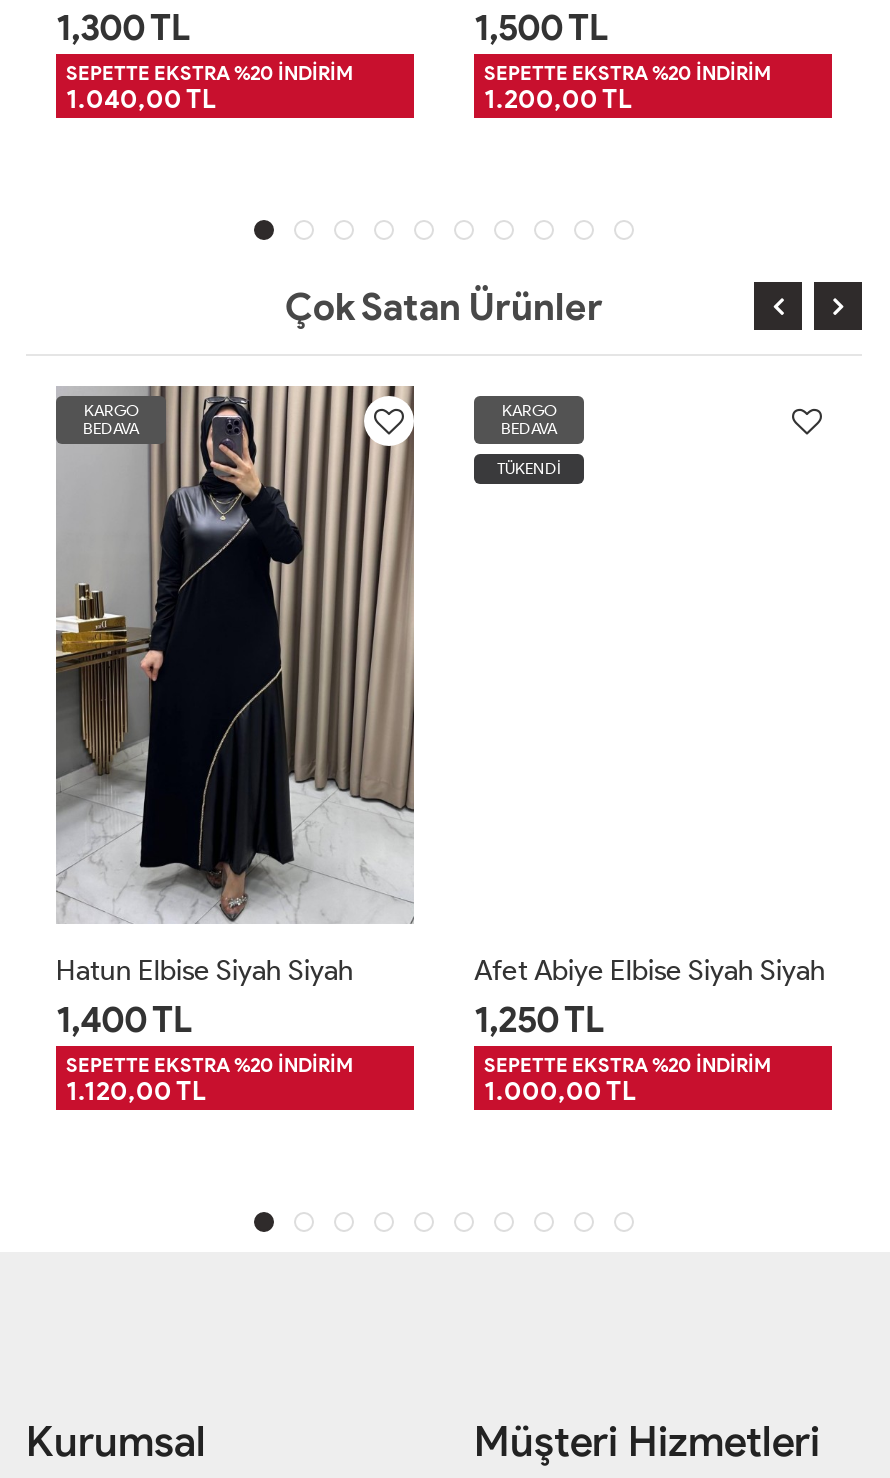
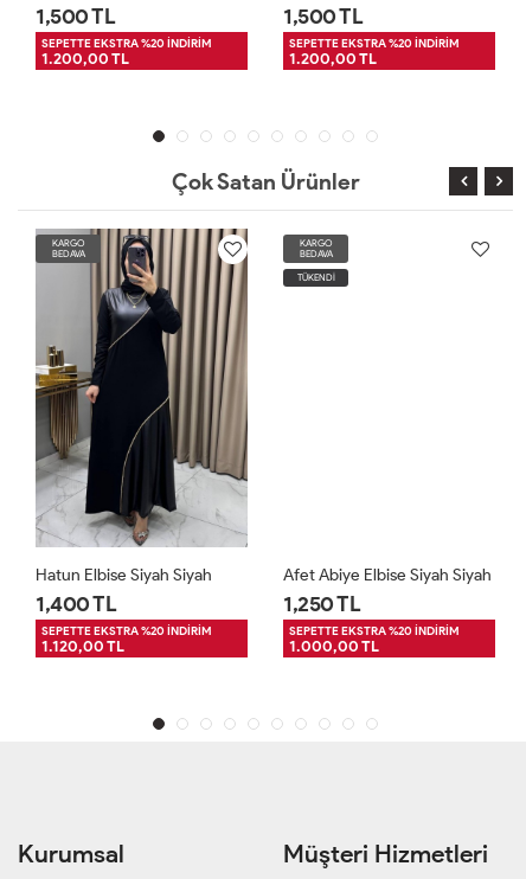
- 1,300 TL
+ 1,500 TL

- 1.040,00 TL
+ 1.200,00 TL
